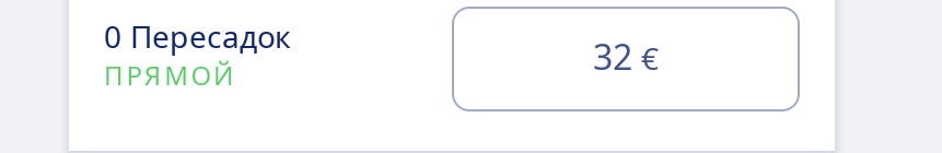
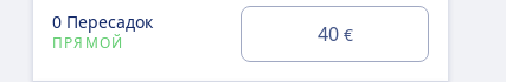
- 32 €
+ 40 €
